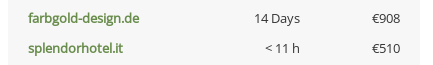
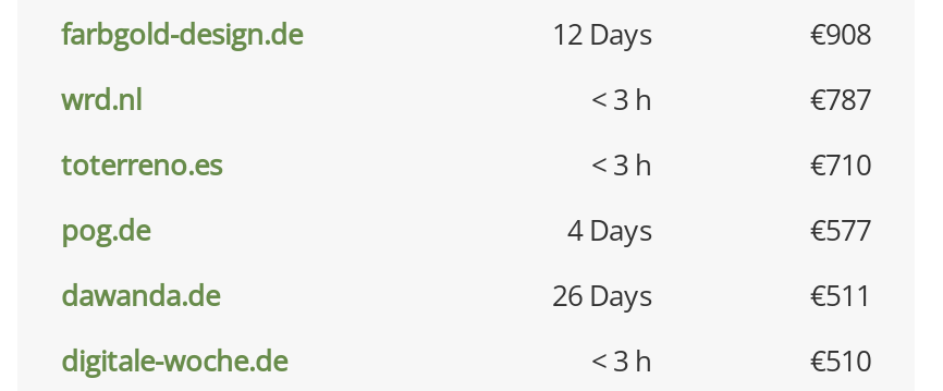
- 14 Days
+ 12 Days

- splendorhotel.it
- < 11 h
+ wrd.nl
+ < 3 h
+ €787
+ toterreno.es
+ < 3 h
+ €710
+ pog.de
+ 4 Days
+ €577
+ dawanda.de
+ 26 Days
+ €511
+ digitale-woche.de
+ < 3 h
